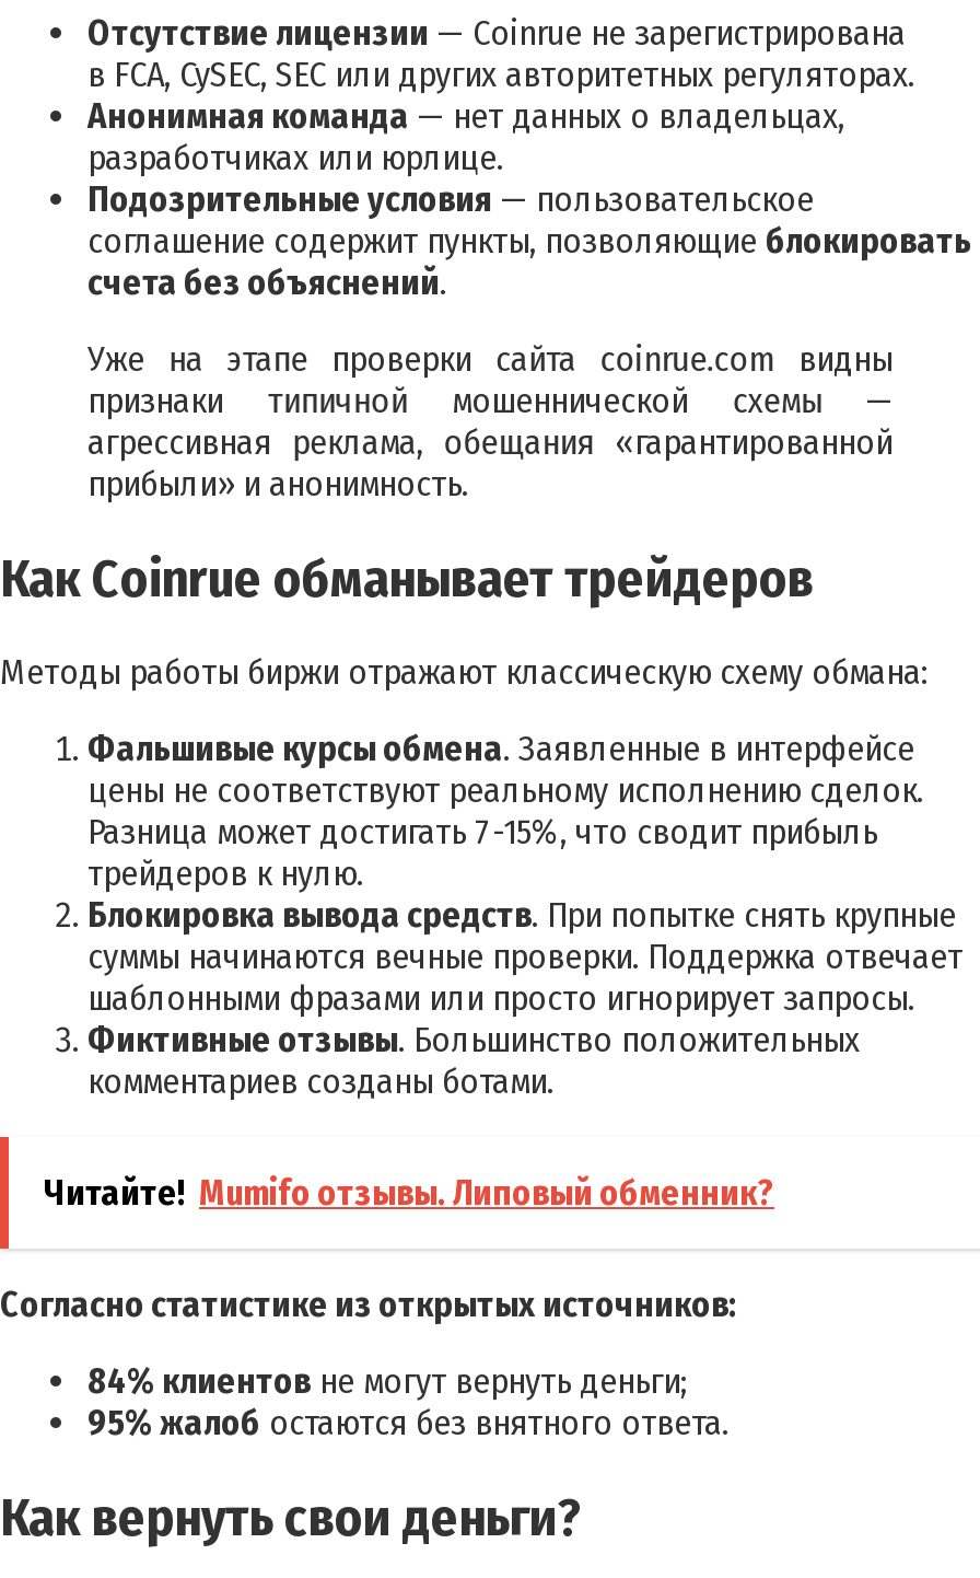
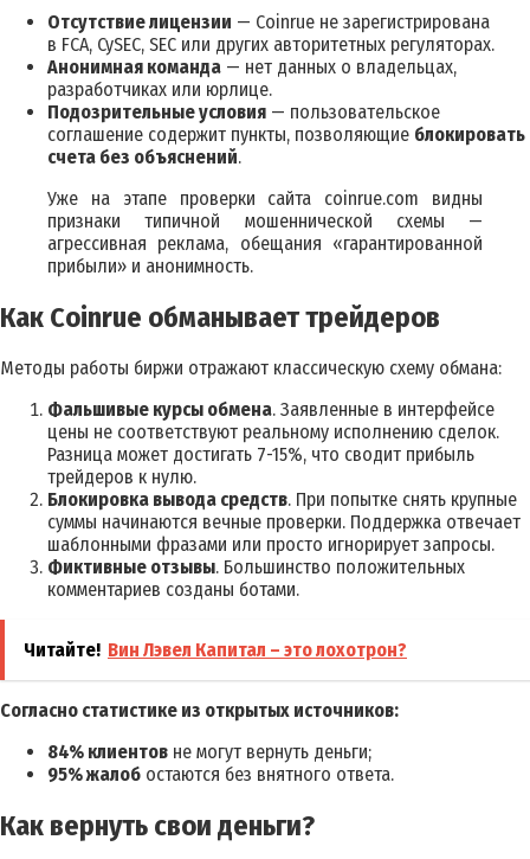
- Читайте! Mumifo отзывы. Липовый обменник?
+ Читайте! Вин Лэвел Капитал – это лохотрон?
